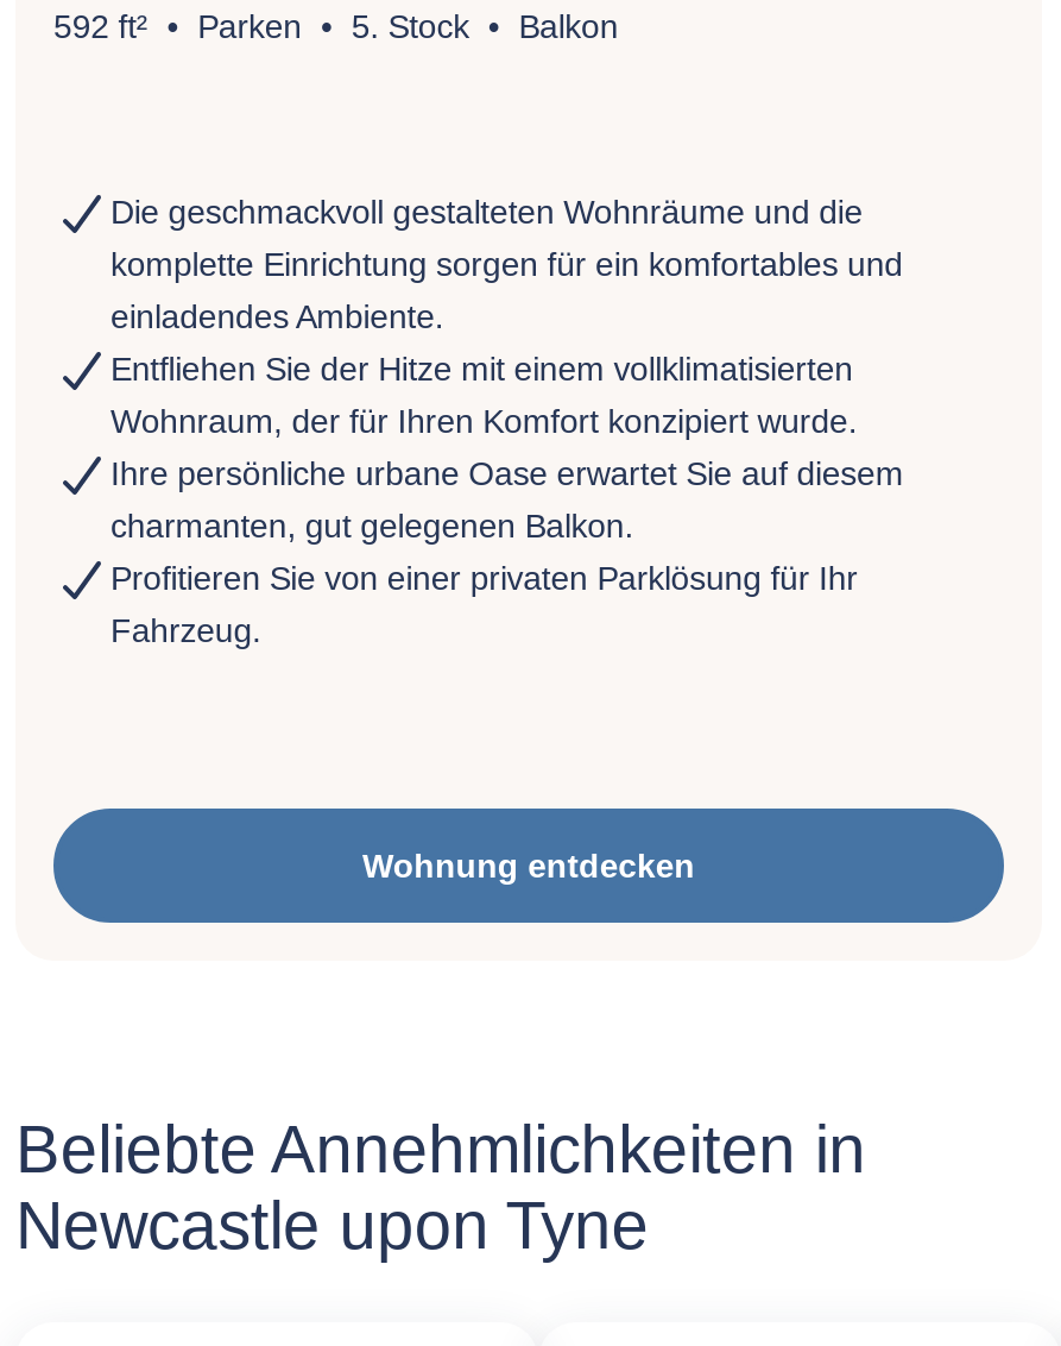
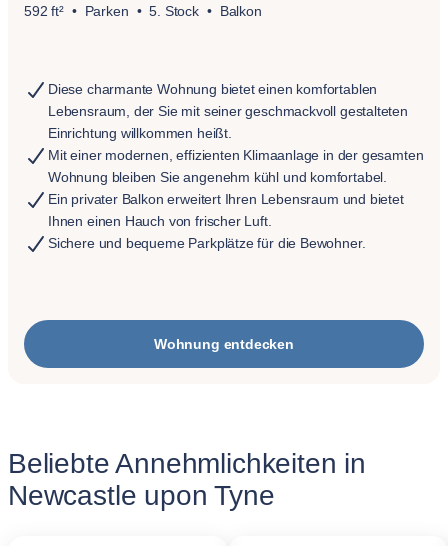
- Die geschmackvoll gestalteten Wohnräume und die
- komplette Einrichtung sorgen für ein komfortables und
- einladendes Ambiente.
- Entfliehen Sie der Hitze mit einem vollklimatisierten
- Wohnraum, der für Ihren Komfort konzipiert wurde.
- Ihre persönliche urbane Oase erwartet Sie auf diesem
- charmanten, gut gelegenen Balkon.
- Profitieren Sie von einer privaten Parklösung für Ihr
- Fahrzeug.
+ Diese charmante Wohnung bietet einen komfortablen
+ Lebensraum, der Sie mit seiner geschmackvoll gestalteten
+ Einrichtung willkommen heißt.
+ Mit einer modernen, effizienten Klimaanlage in der gesamten
+ Wohnung bleiben Sie angenehm kühl und komfortabel.
+ Ein privater Balkon erweitert Ihren Lebensraum und bietet
+ Ihnen einen Hauch von frischer Luft.
+ Sichere und bequeme Parkplätze für die Bewohner.
